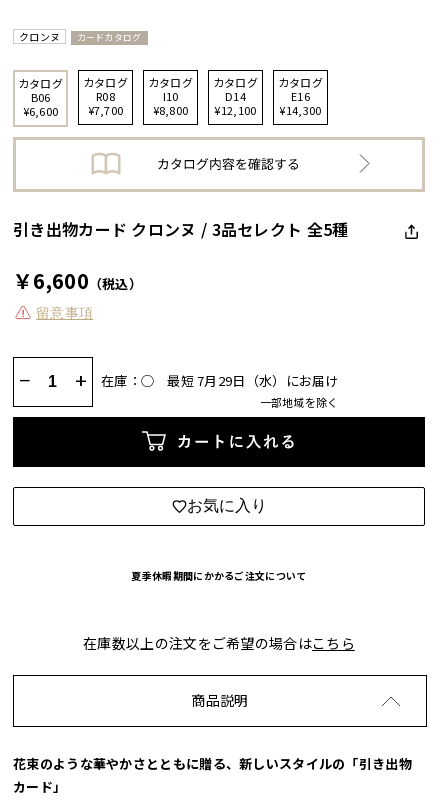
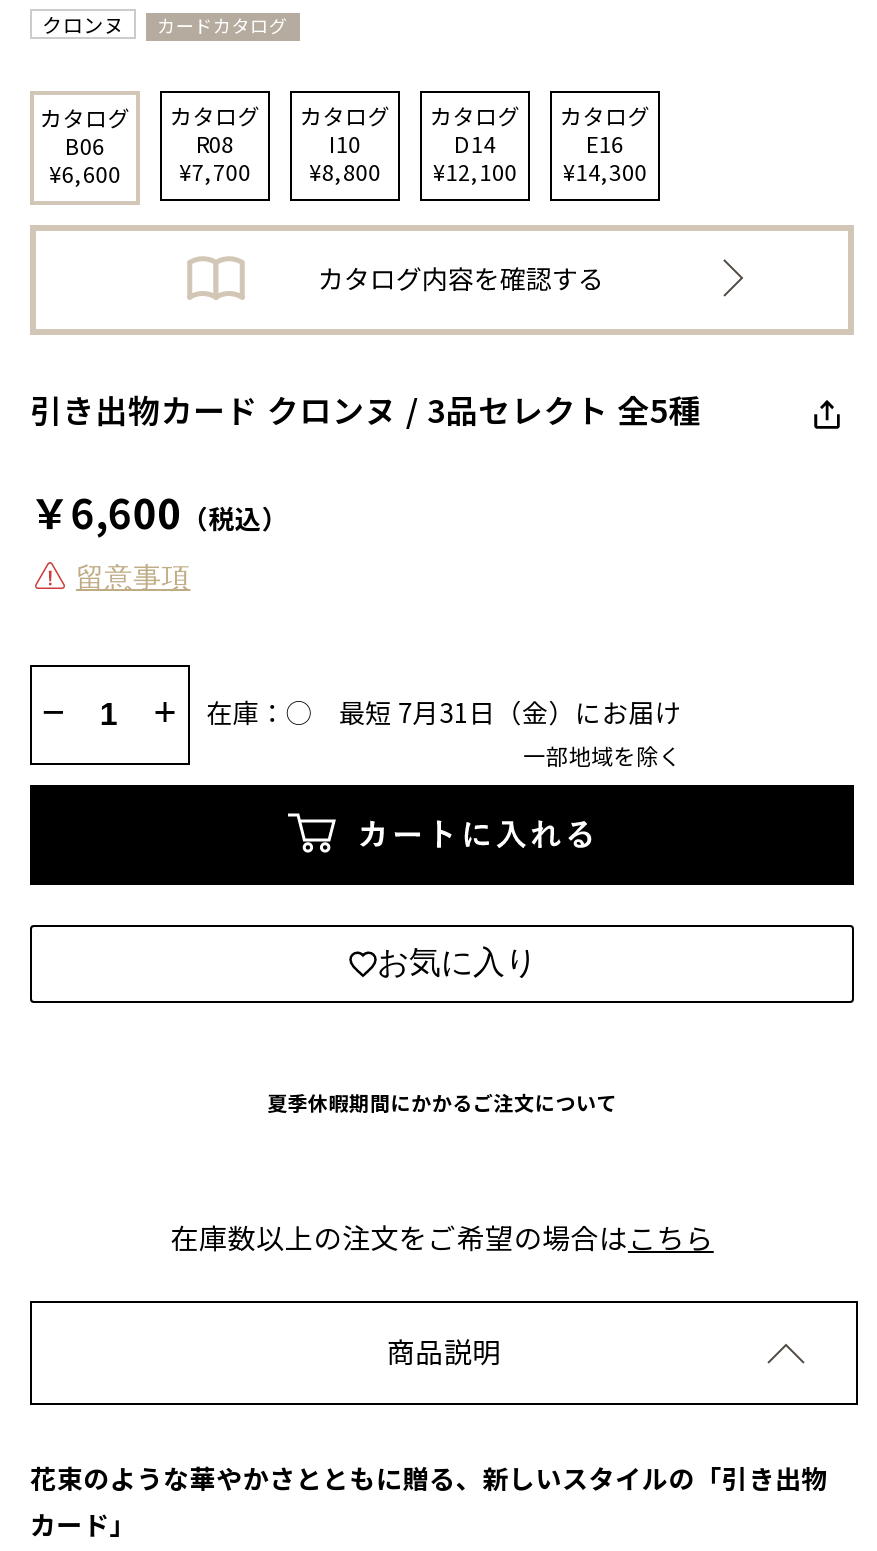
- 最短 7月29日（水）にお届け
+ 最短 7月31日（金）にお届け
